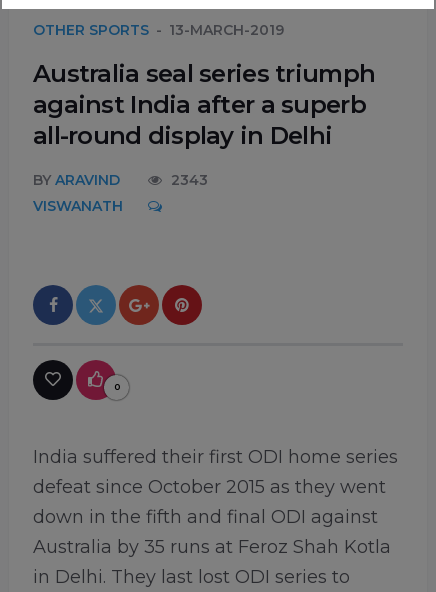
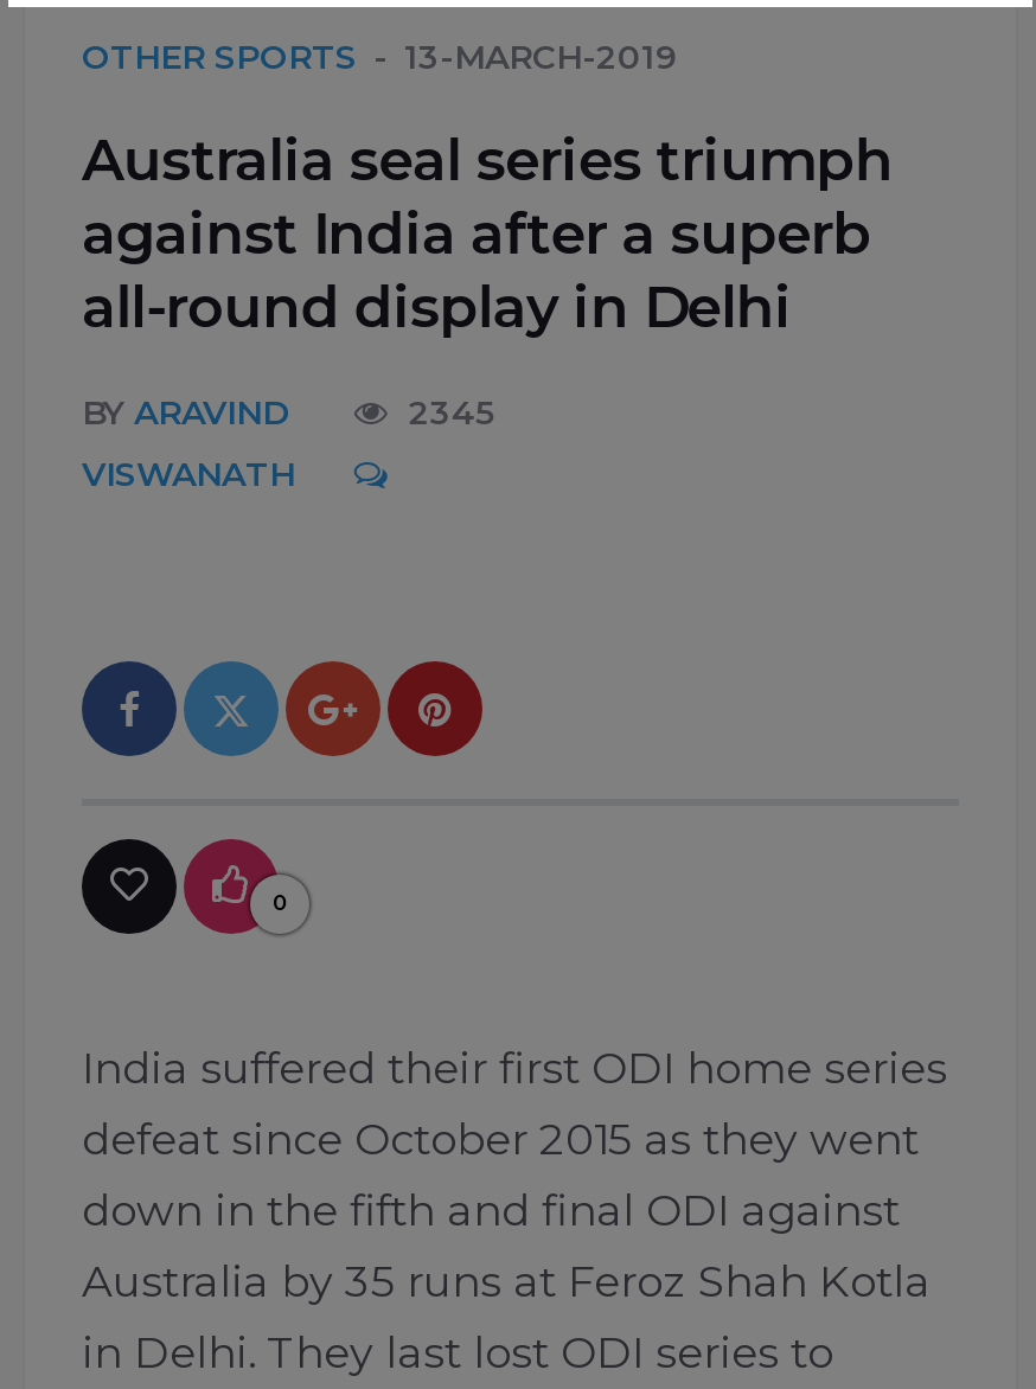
- 2343
+ 2345
